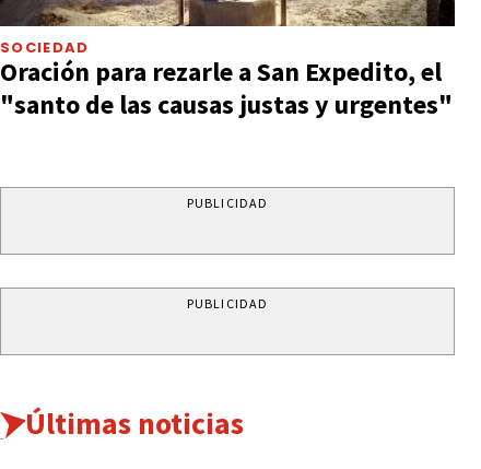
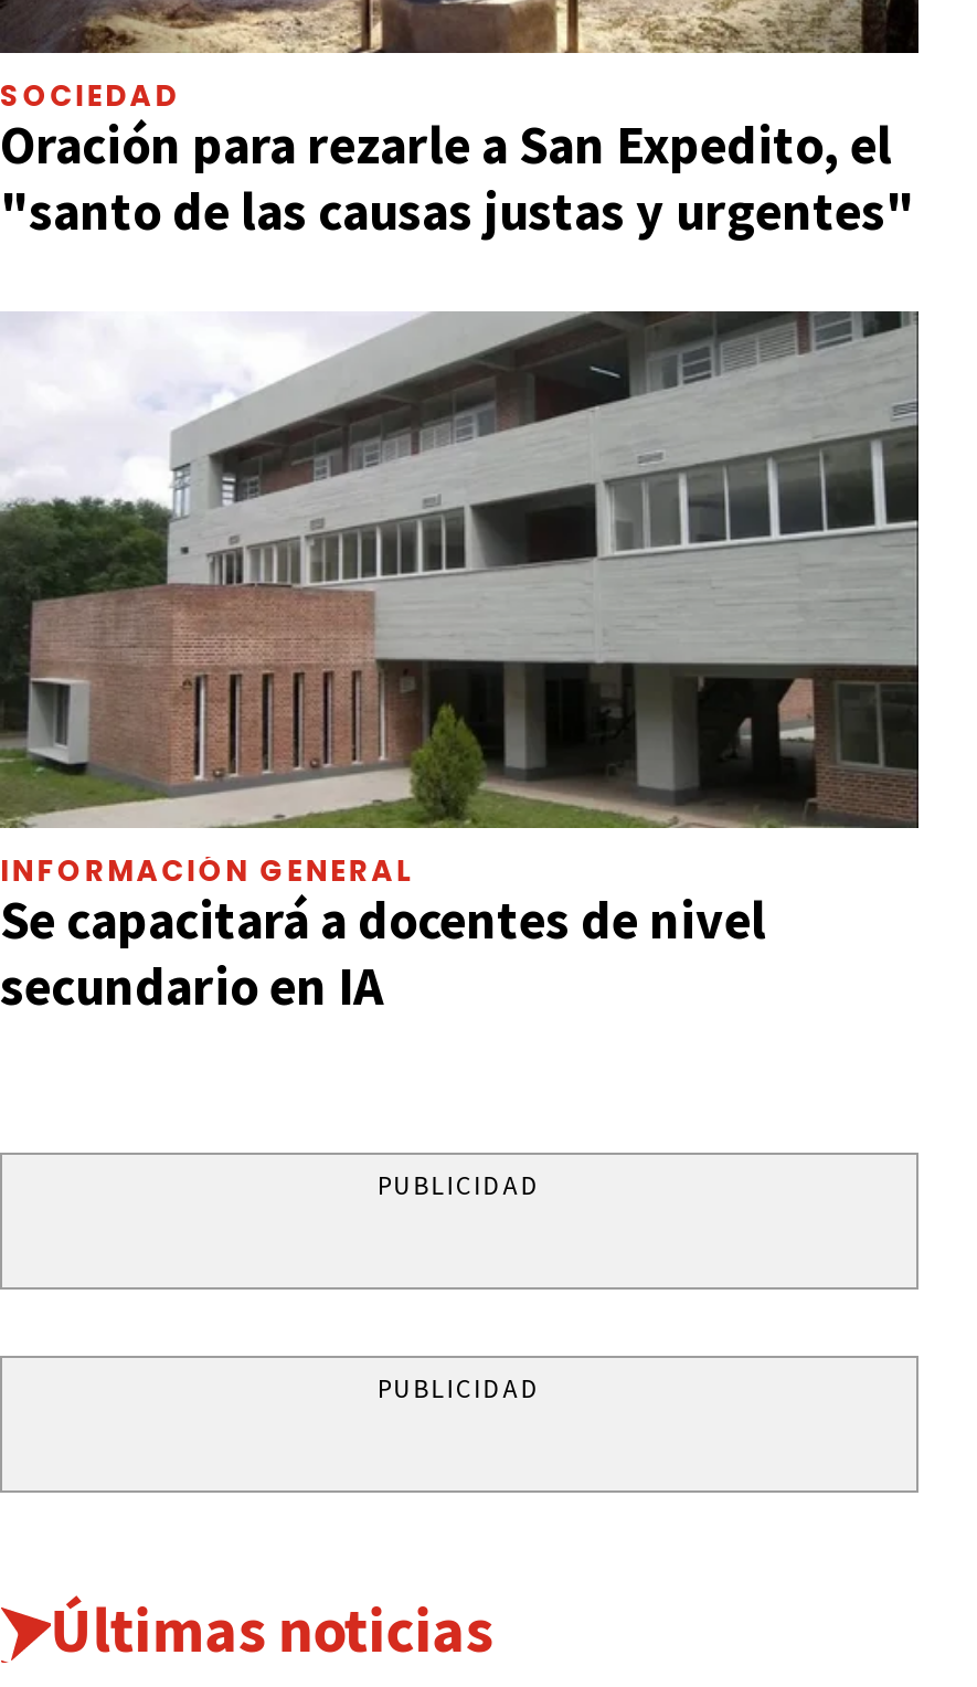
+ [image]
+ INFORMACIÓN GENERAL
+ Se capacitará a docentes de nivel
+ secundario en IA
